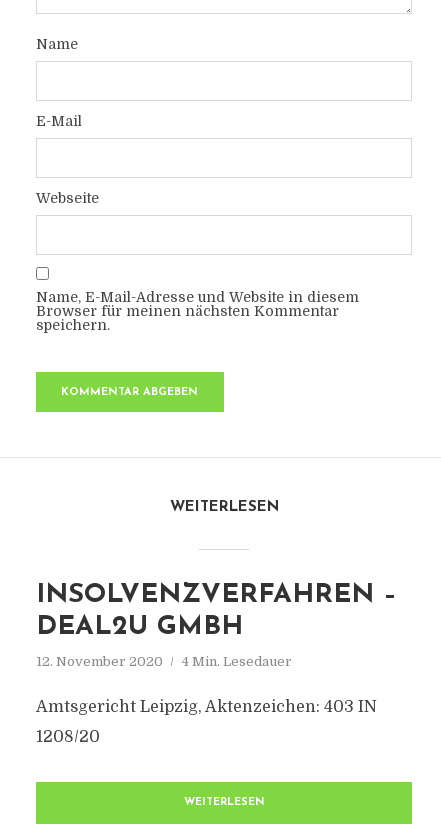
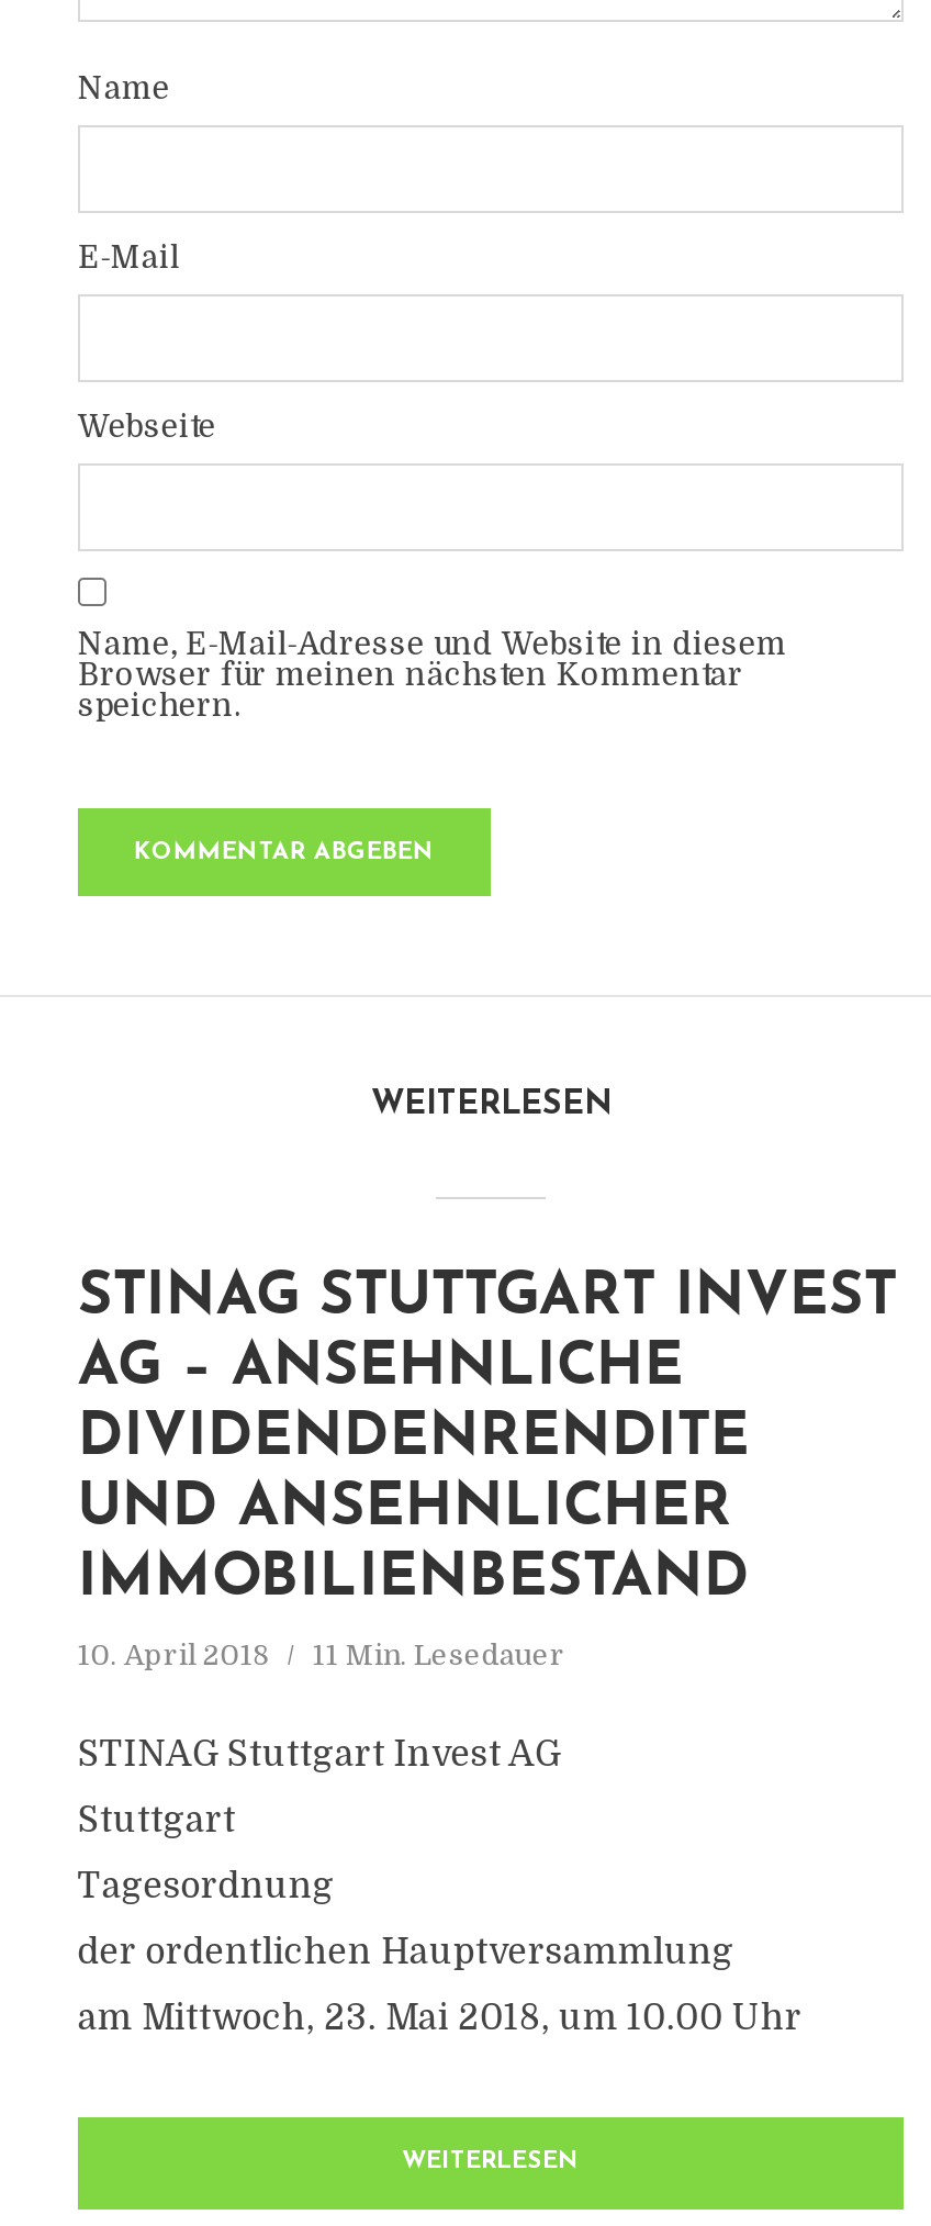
- INSOLVENZVERFAHREN –
- DEAL2U GMBH
- 12. November 2020
- 4 Min. Lesedauer
- Amtsgericht Leipzig, Aktenzeichen: 403 IN
- 1208/20
+ STINAG STUTTGART INVEST
+ AG – ANSEHNLICHE
+ DIVIDENDENRENDITE
+ UND ANSEHNLICHER
+ IMMOBILIENBESTAND
+ 10. April 2018
+ 11 Min. Lesedauer
+ STINAG Stuttgart Invest AG
+ Stuttgart
+ Tagesordnung
+ der ordentlichen Hauptversammlung
+ am Mittwoch, 23. Mai 2018, um 10.00 Uhr
